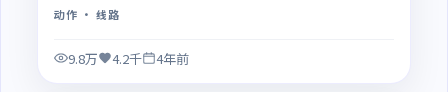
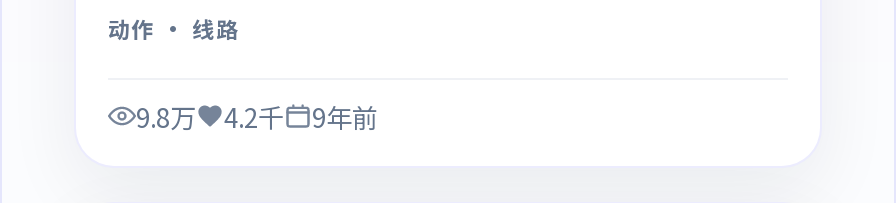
- 9.8万 4.2千 4年前
+ 9.8万 4.2千 9年前
